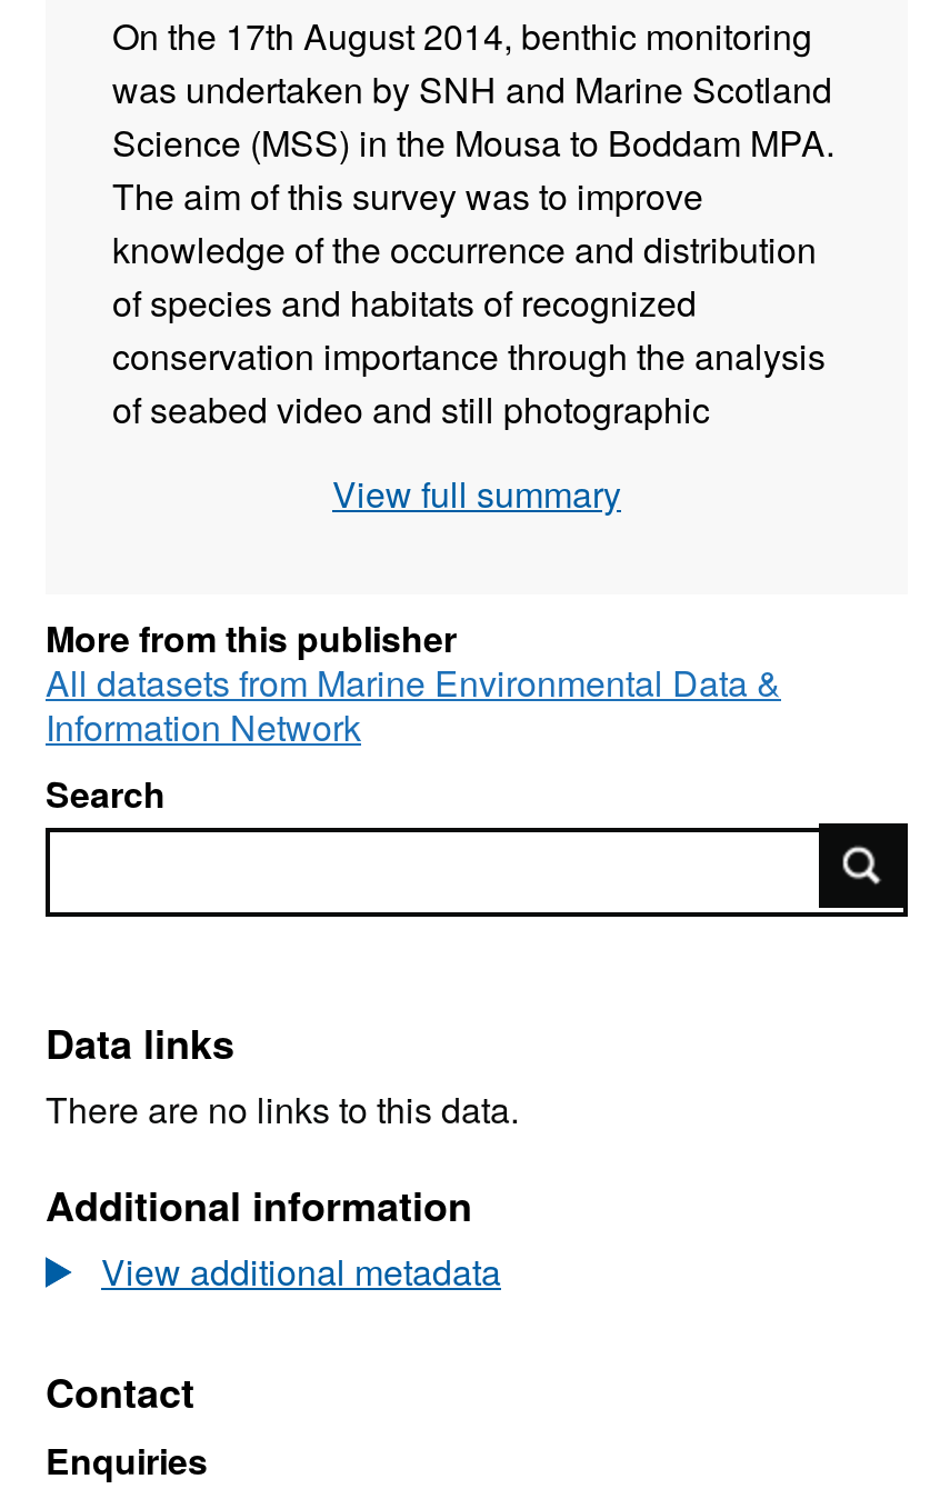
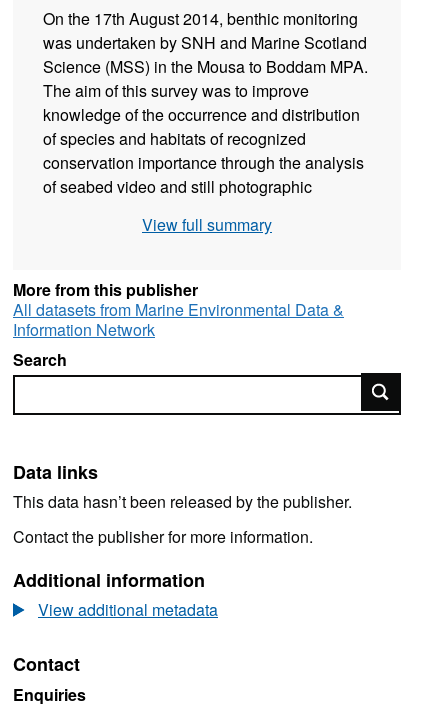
- There are no links to this data.
+ This data hasn’t been released by the publisher.
+ Contact the publisher for more information.
